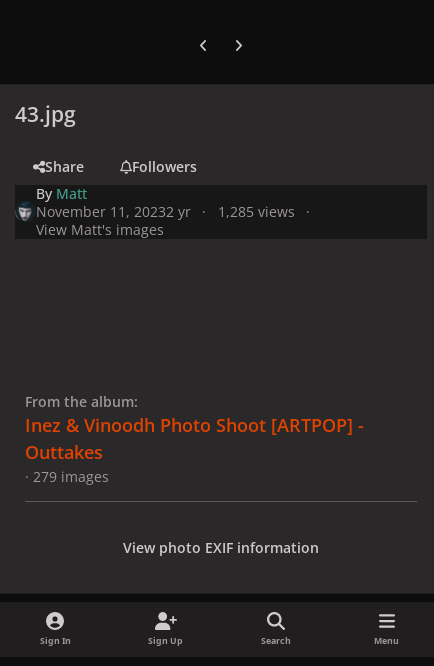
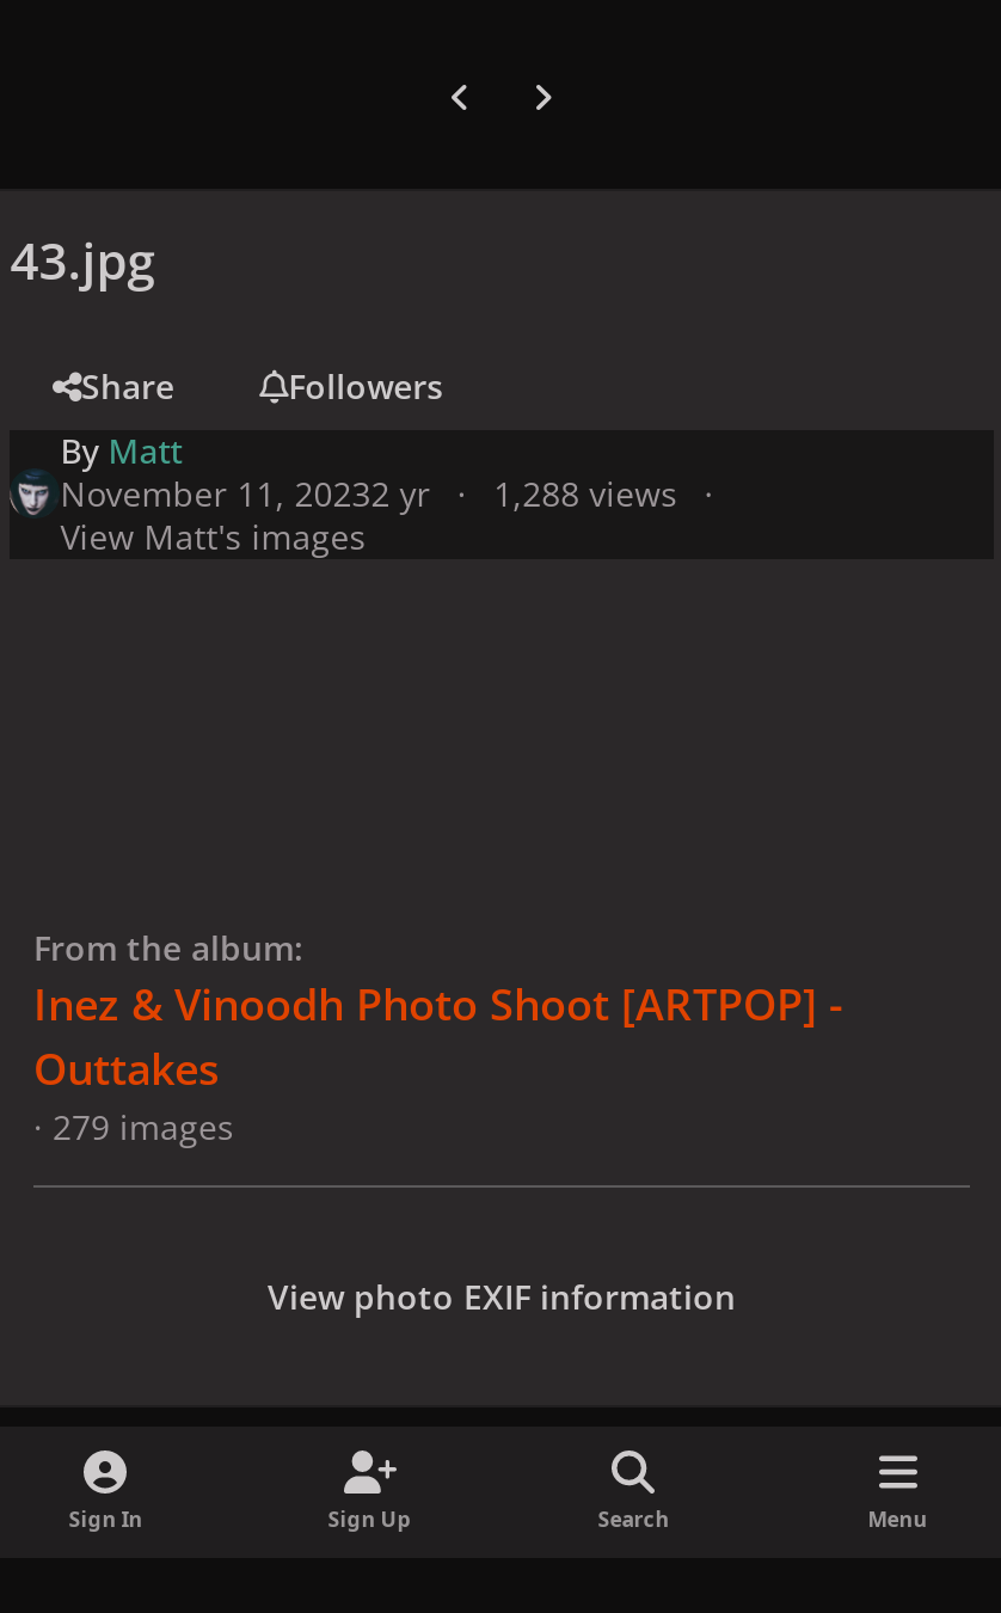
- November 11, 20232 yr 1,285 views
+ November 11, 20232 yr 1,288 views
